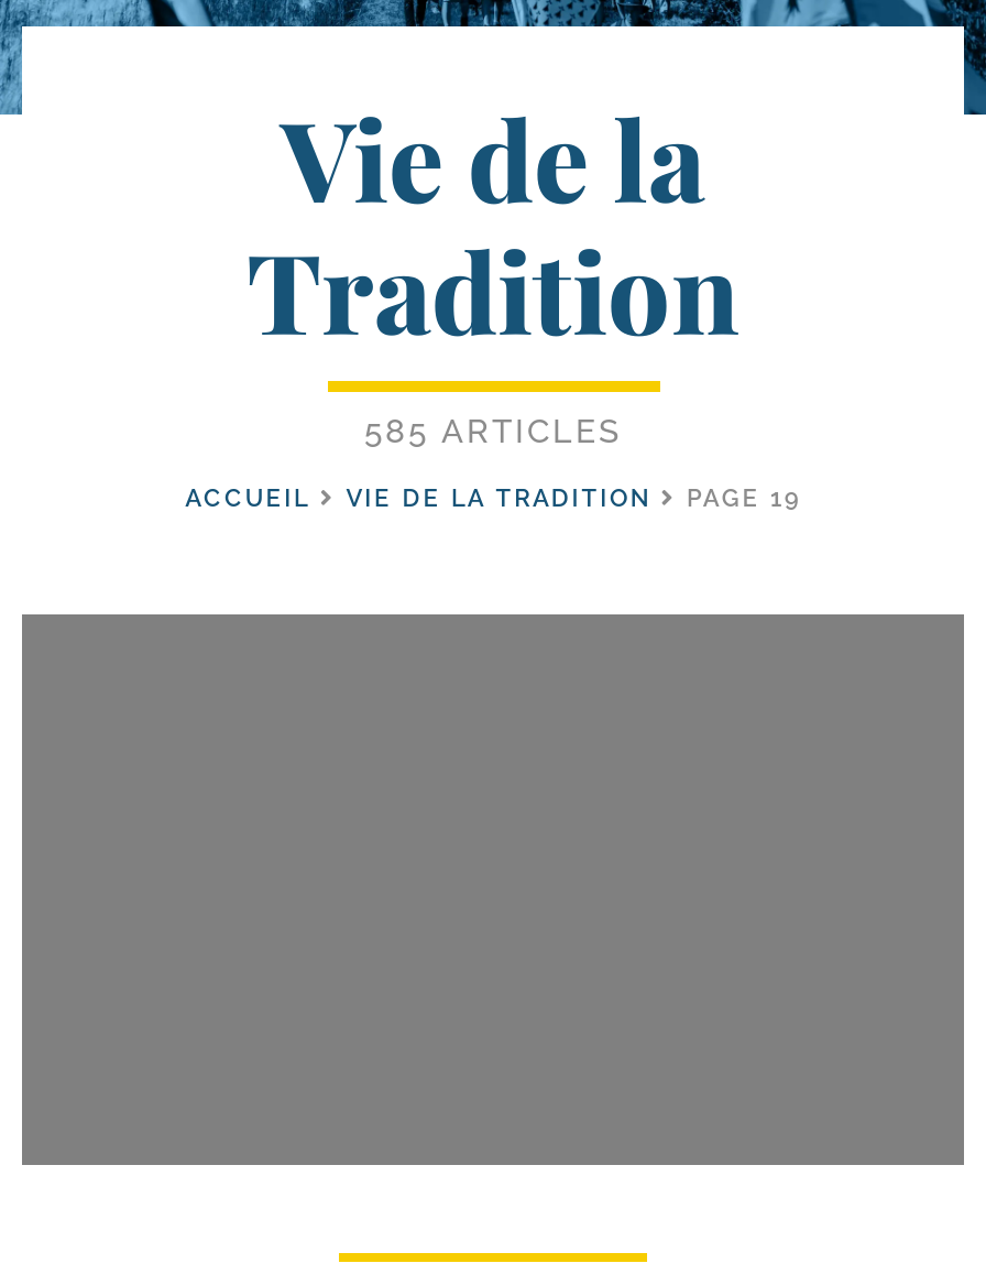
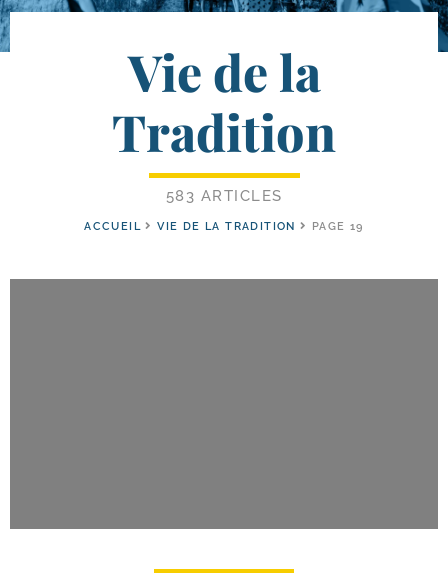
- 585 ARTICLES
+ 583 ARTICLES
